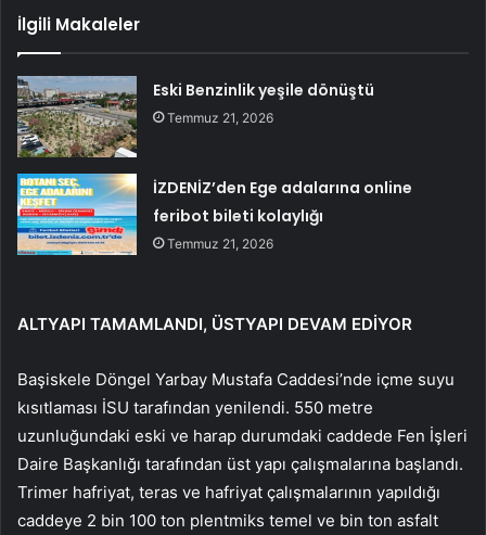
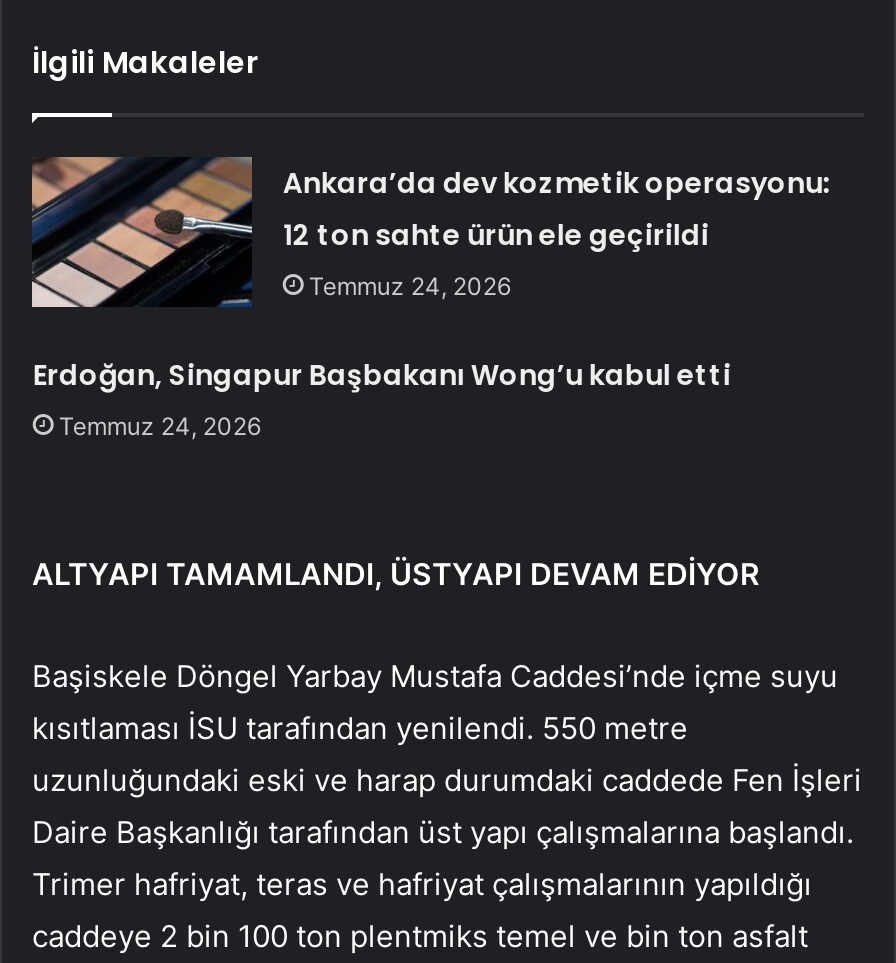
- [image]
- Eski Benzinlik yeşile dönüştü
- Temmuz 21, 2026
+ [image]
+ Ankara’da dev kozmetik operasyonu:
+ 12 ton sahte ürün ele geçirildi
+ Temmuz 24, 2026

- İZDENİZ’den Ege adalarına online
- feribot bileti kolaylığı
- Temmuz 21, 2026
+ Erdoğan, Singapur Başbakanı Wong’u kabul etti
+ Temmuz 24, 2026
